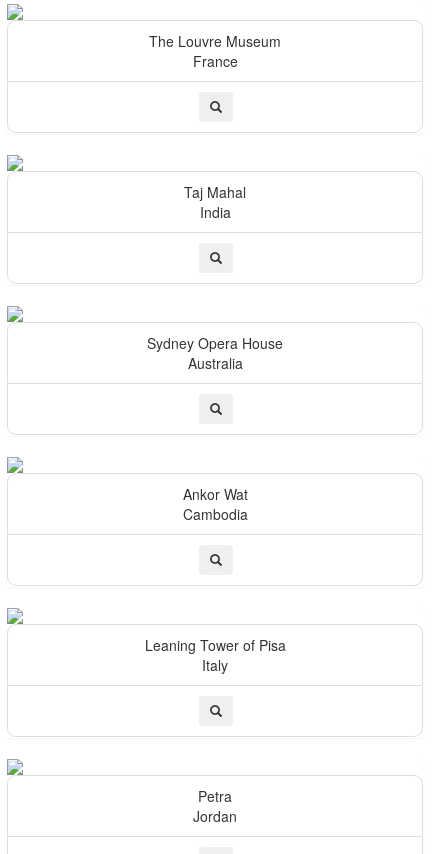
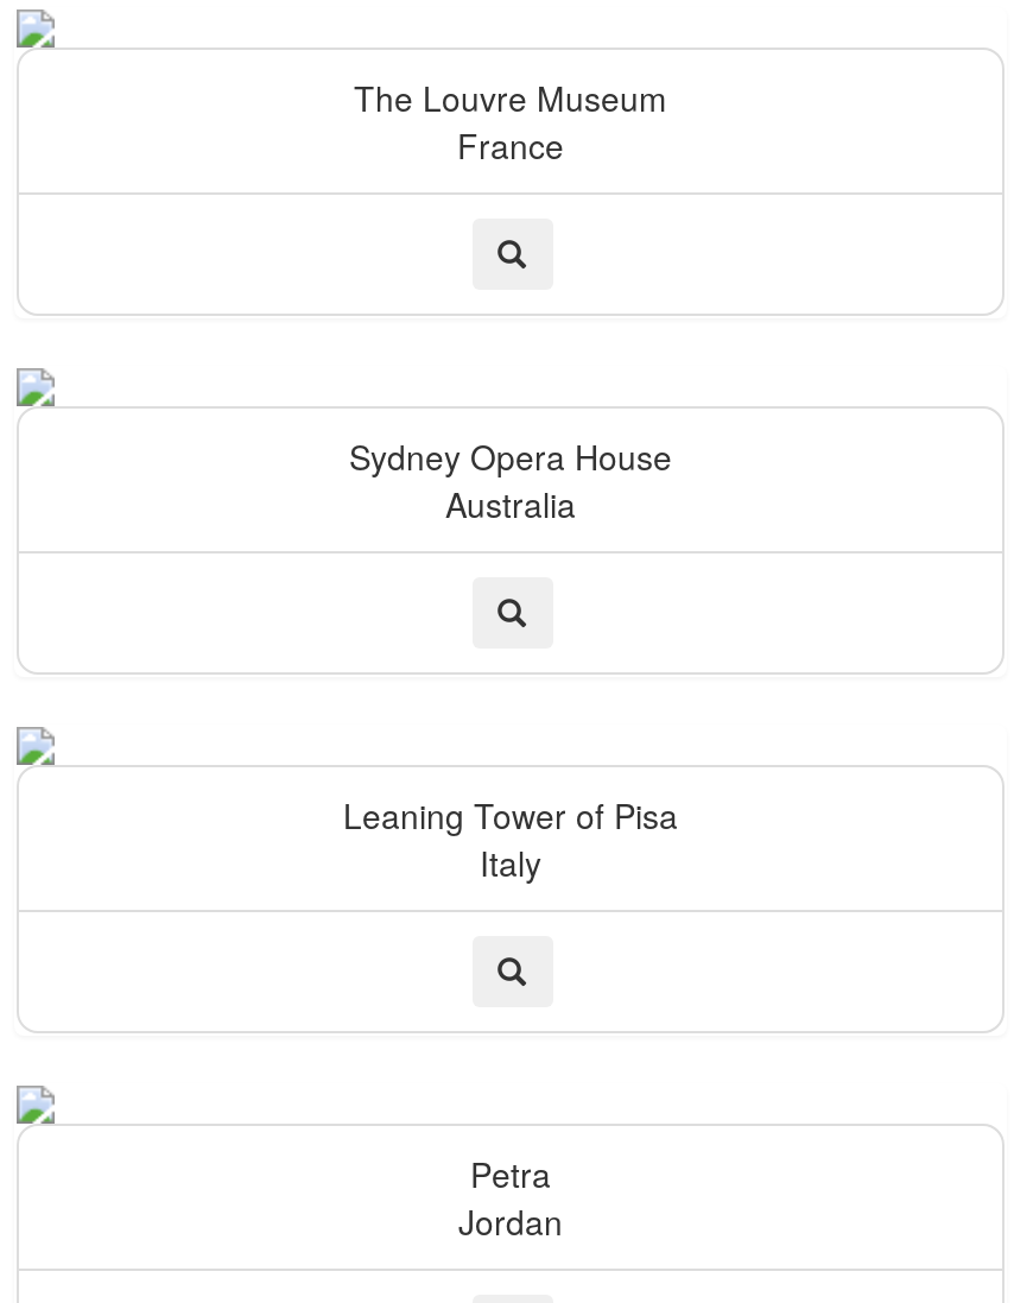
- Taj Mahal
- India

- Ankor Wat
- Cambodia
